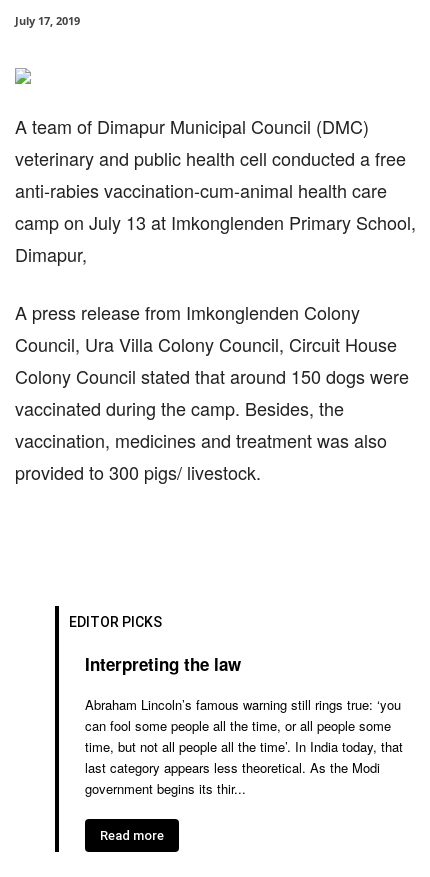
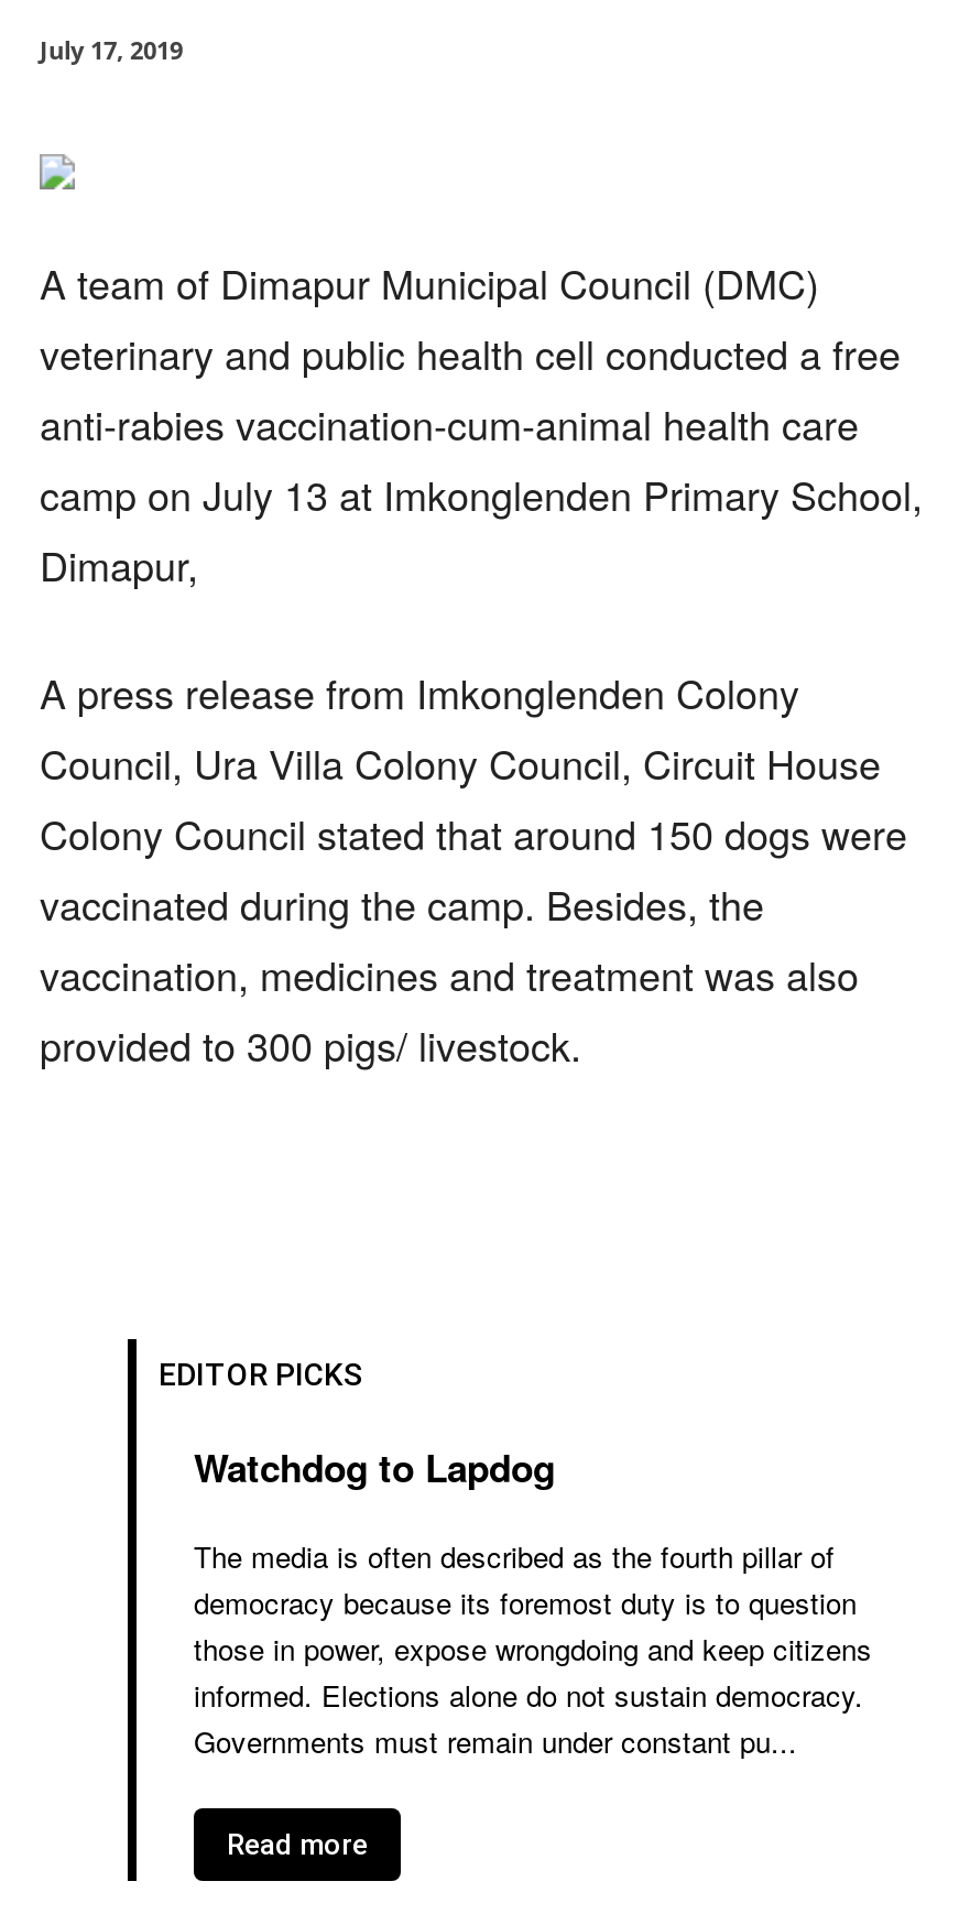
- Interpreting the law
+ Watchdog to Lapdog

- Abraham Lincoln’s famous warning still rings true: ‘you
- can fool some people all the time, or all people some
- time, but not all people all the time’. In India today, that
- last category appears less theoretical. As the Modi
- government begins its thir...
+ The media is often described as the fourth pillar of
+ democracy because its foremost duty is to question
+ those in power, expose wrongdoing and keep citizens
+ informed. Elections alone do not sustain democracy.
+ Governments must remain under constant pu...
